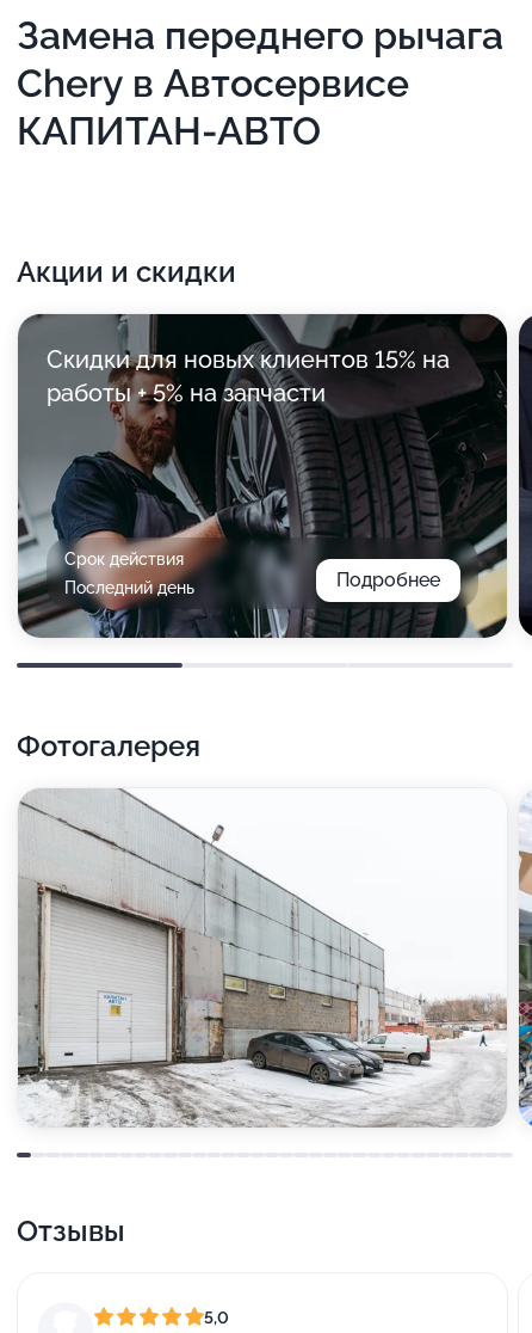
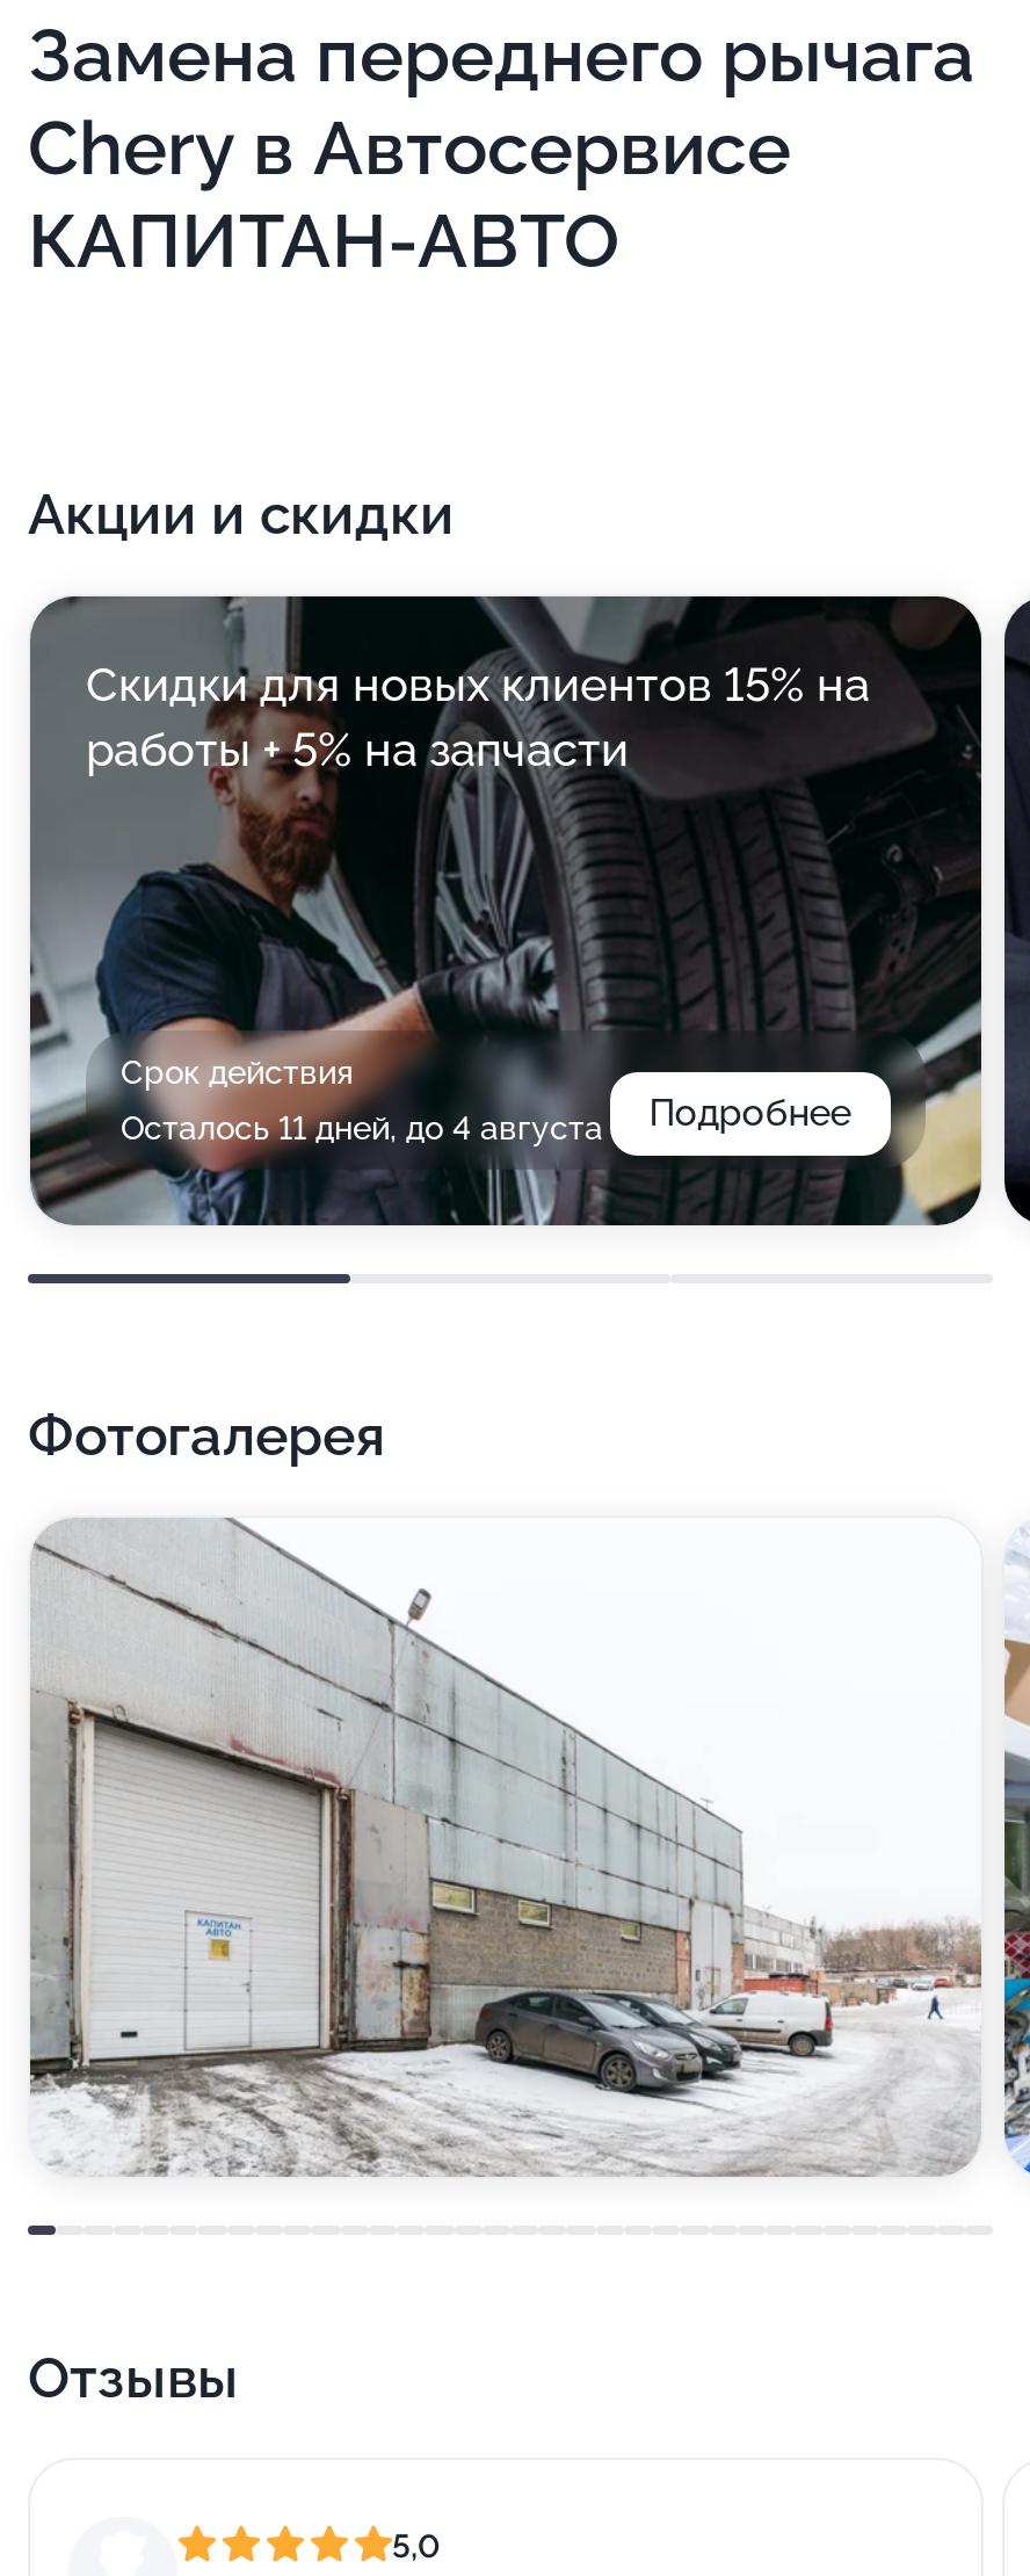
- Последний день
+ Осталось 11 дней, до 4 августа
